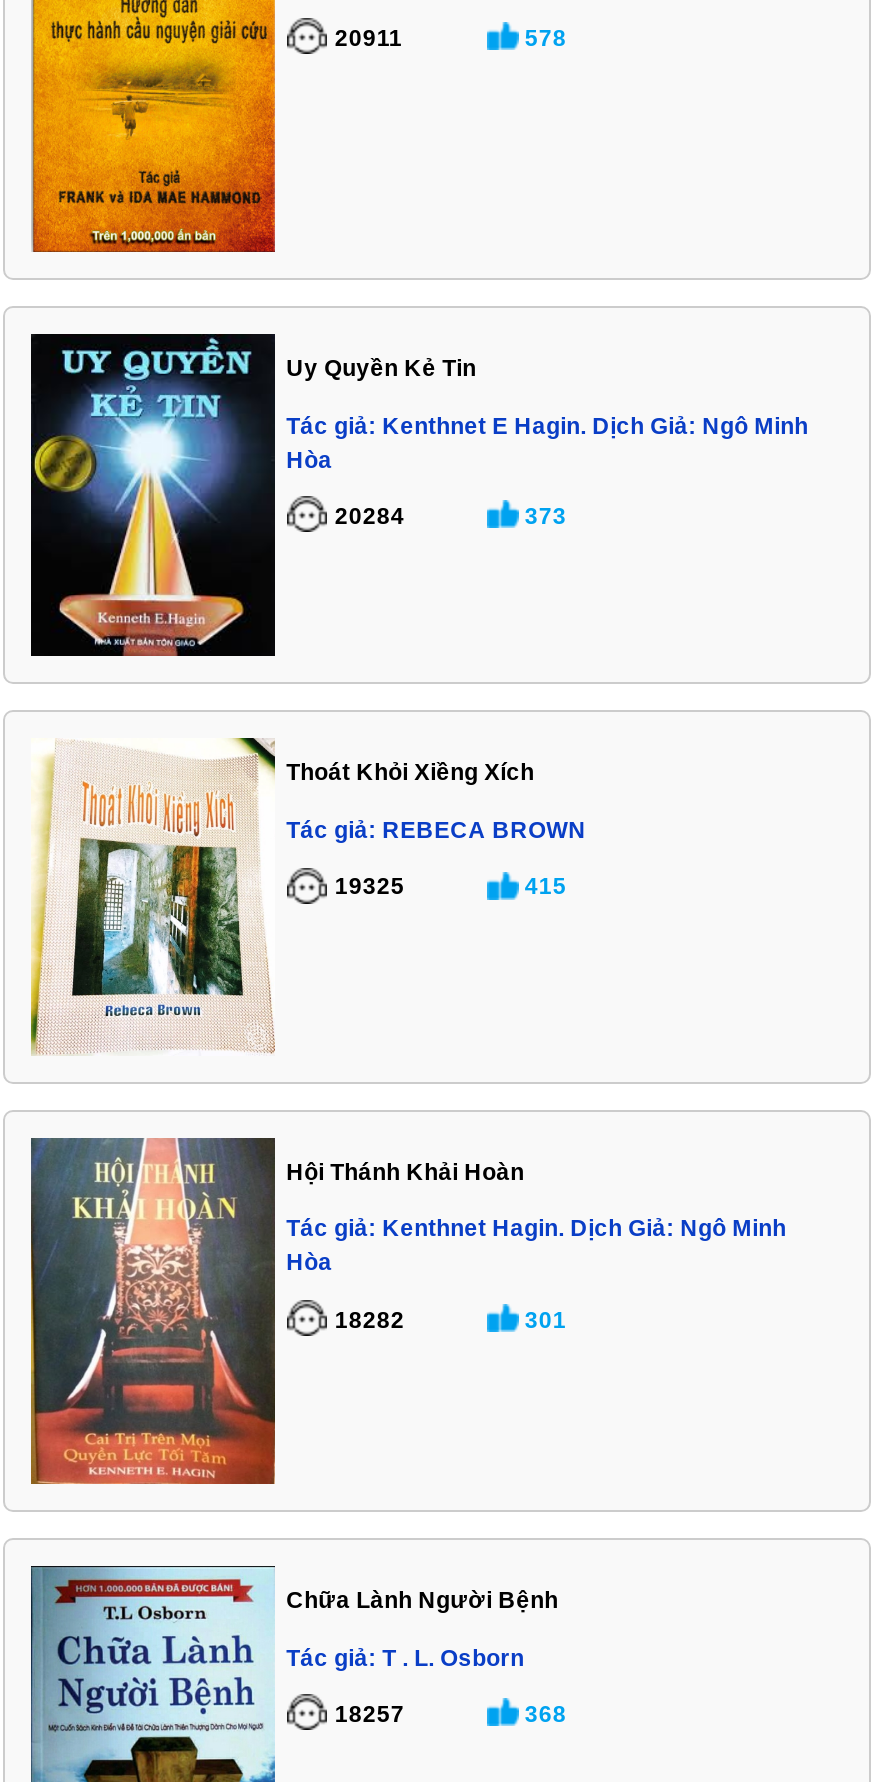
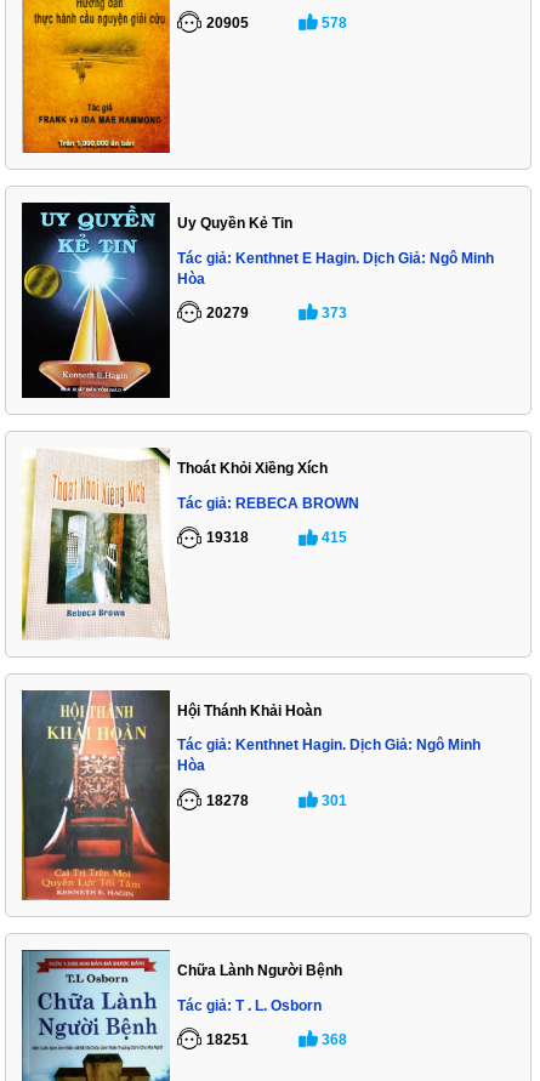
- 20911
+ 20905

- 20284
+ 20279

- 19325
+ 19318

- 18282
+ 18278

- 18257
+ 18251
